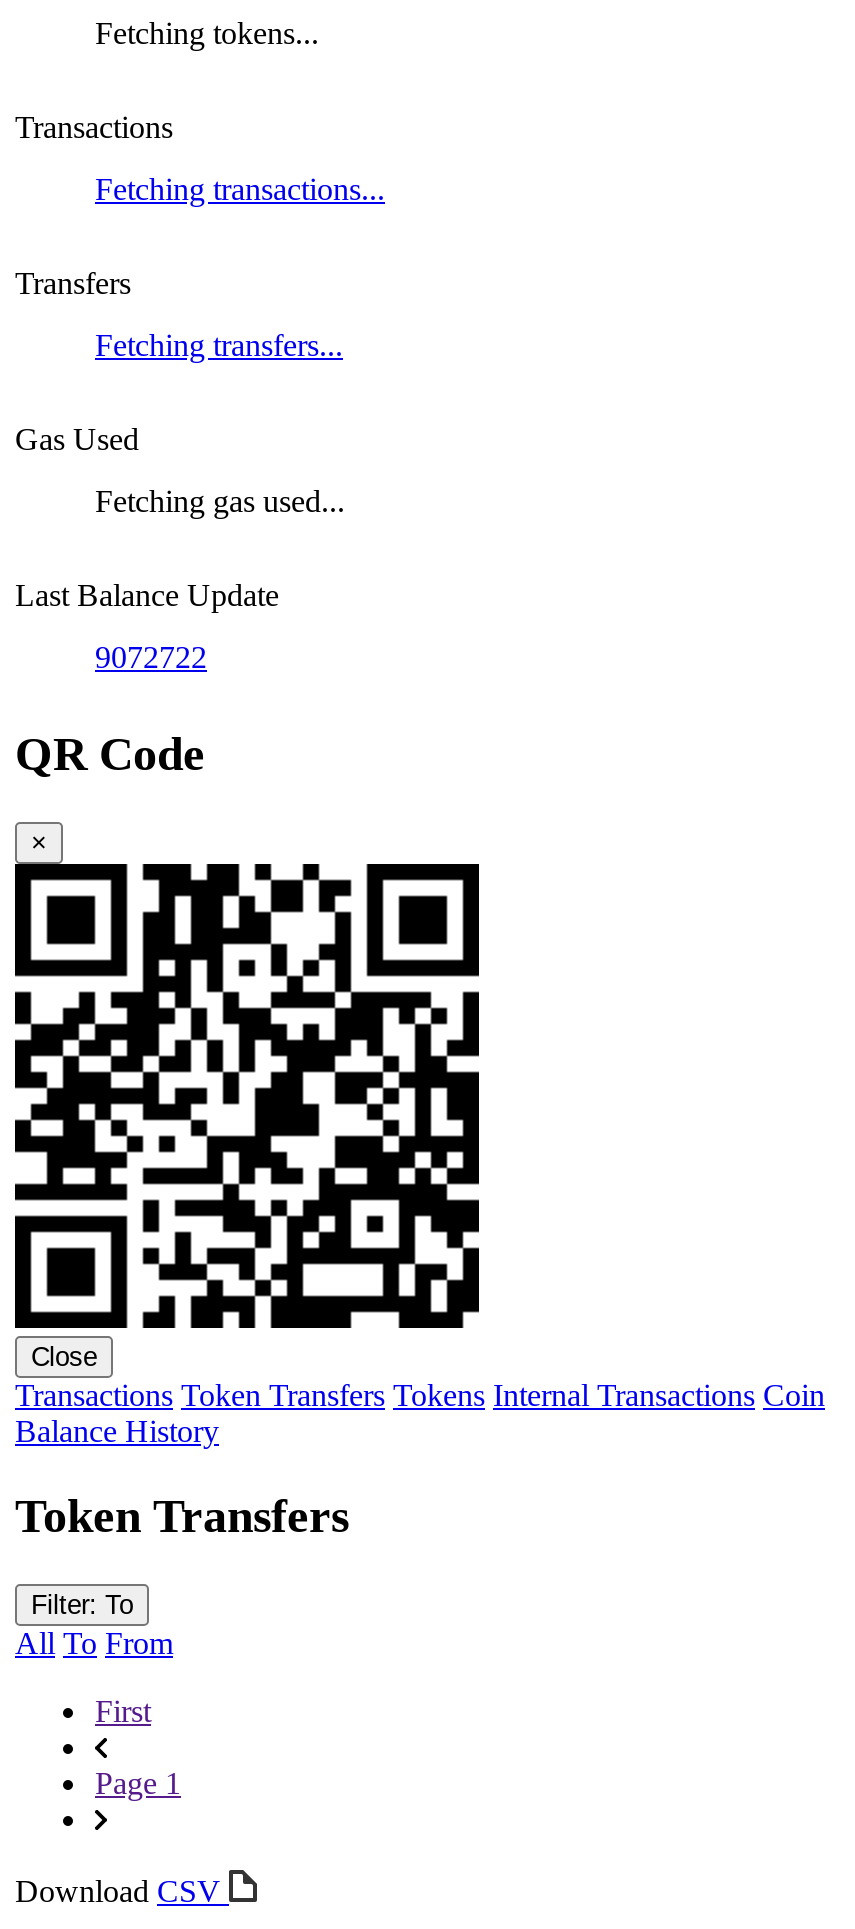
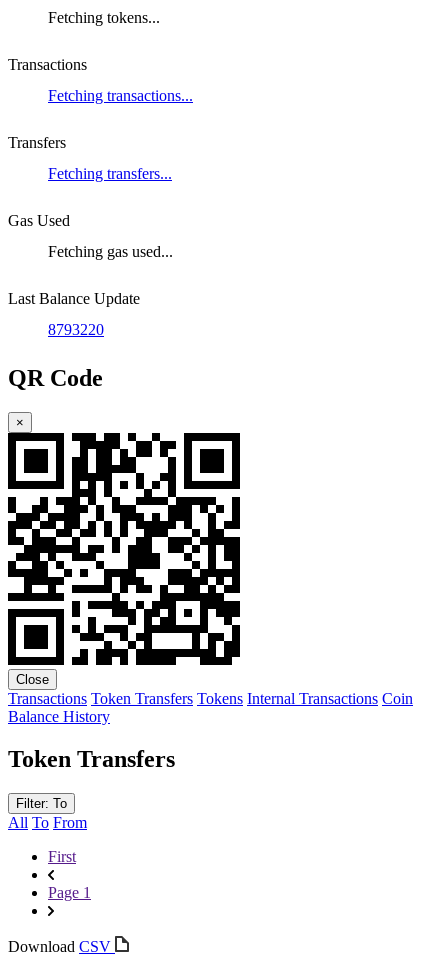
- 9072722
+ 8793220
